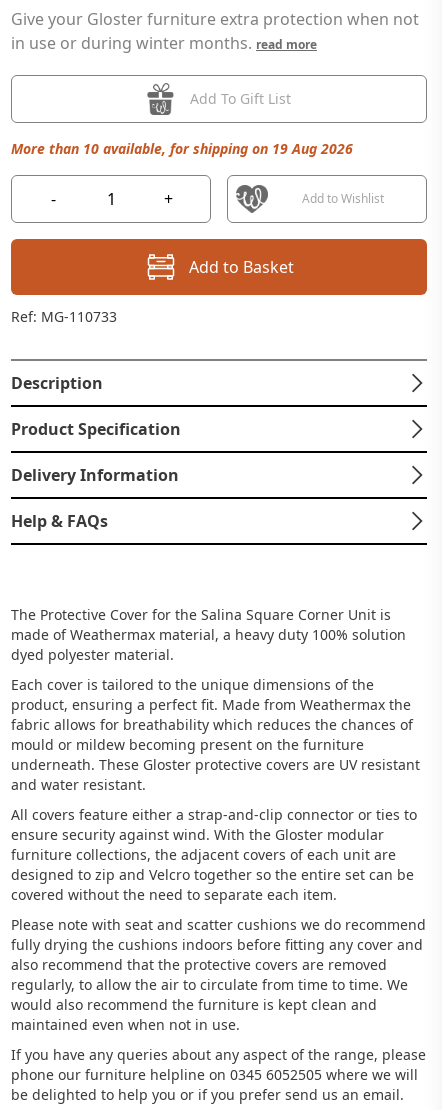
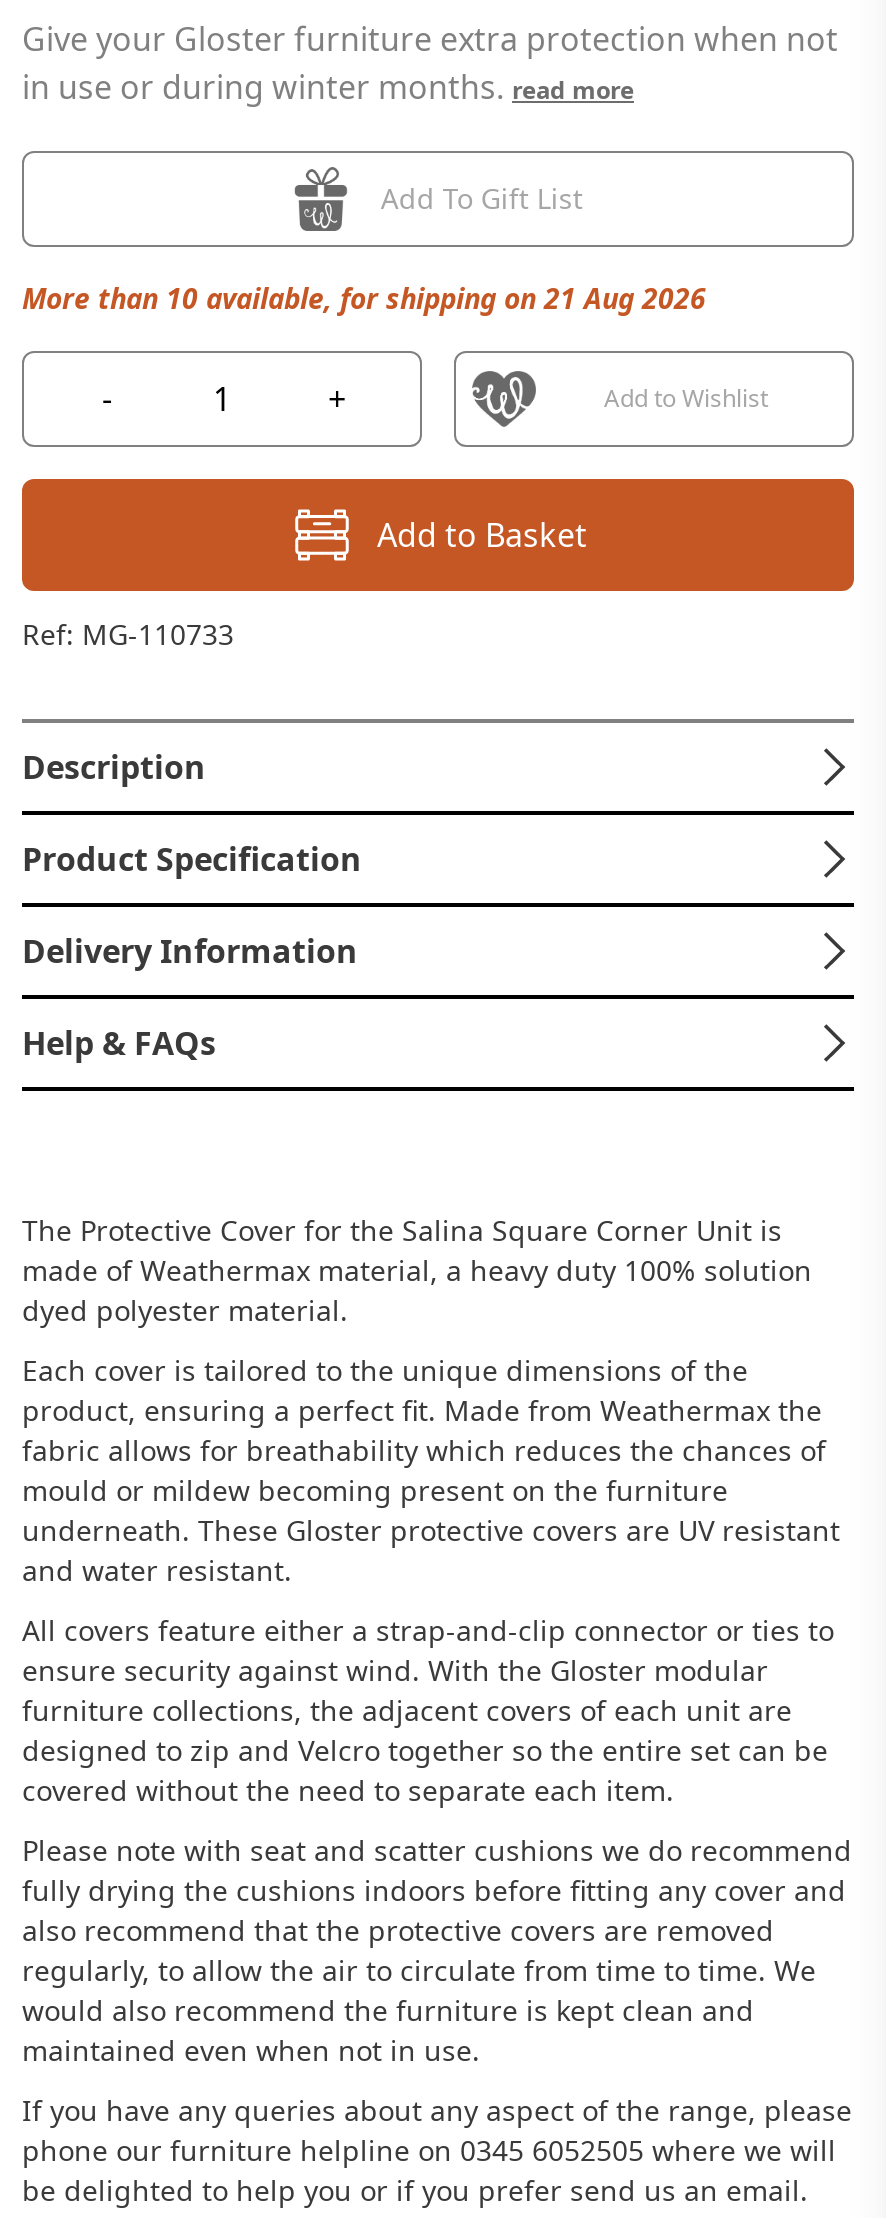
- More than 10 available, for shipping on 19 Aug 2026
+ More than 10 available, for shipping on 21 Aug 2026
